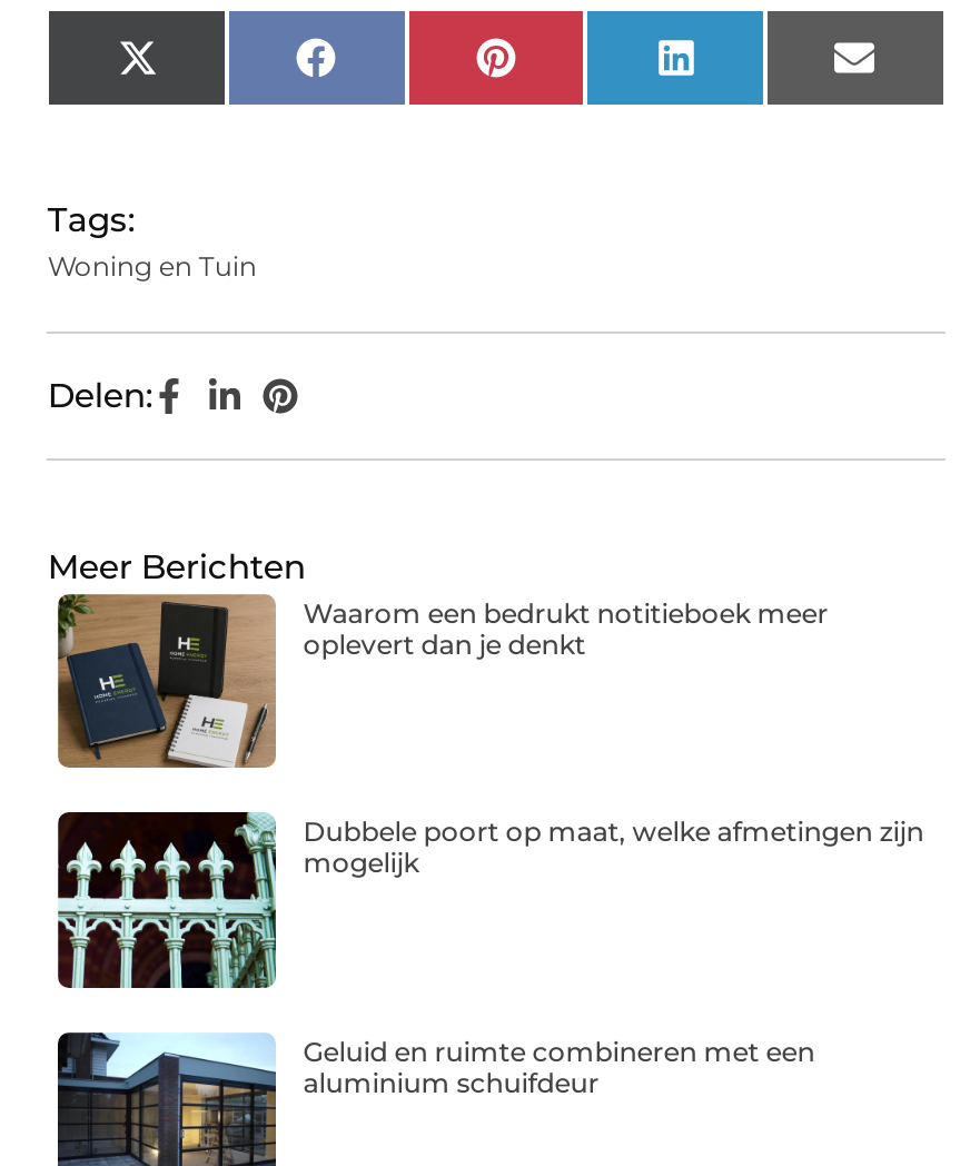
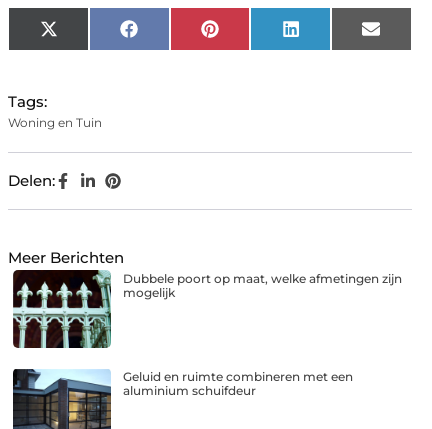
- [image]
- Waarom een bedrukt notitieboek meer
- oplevert dan je denkt
